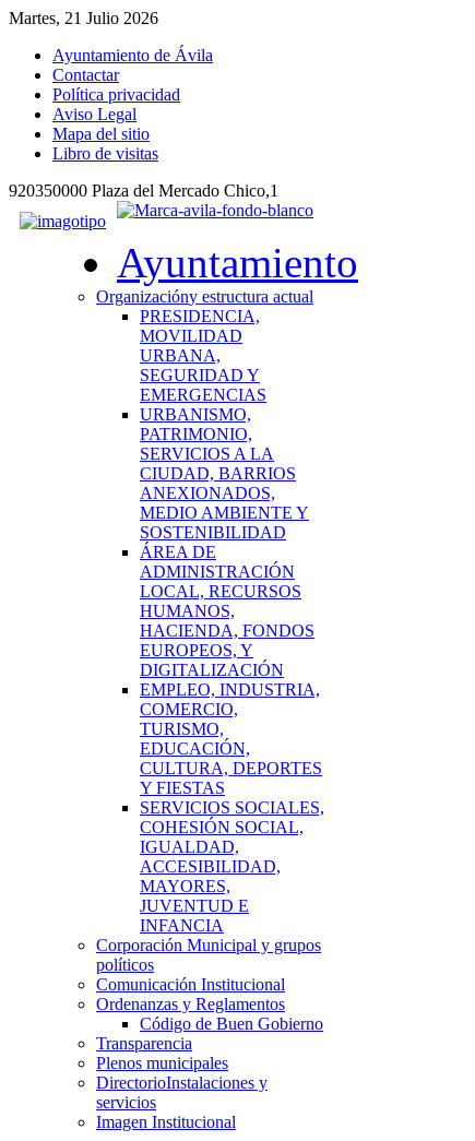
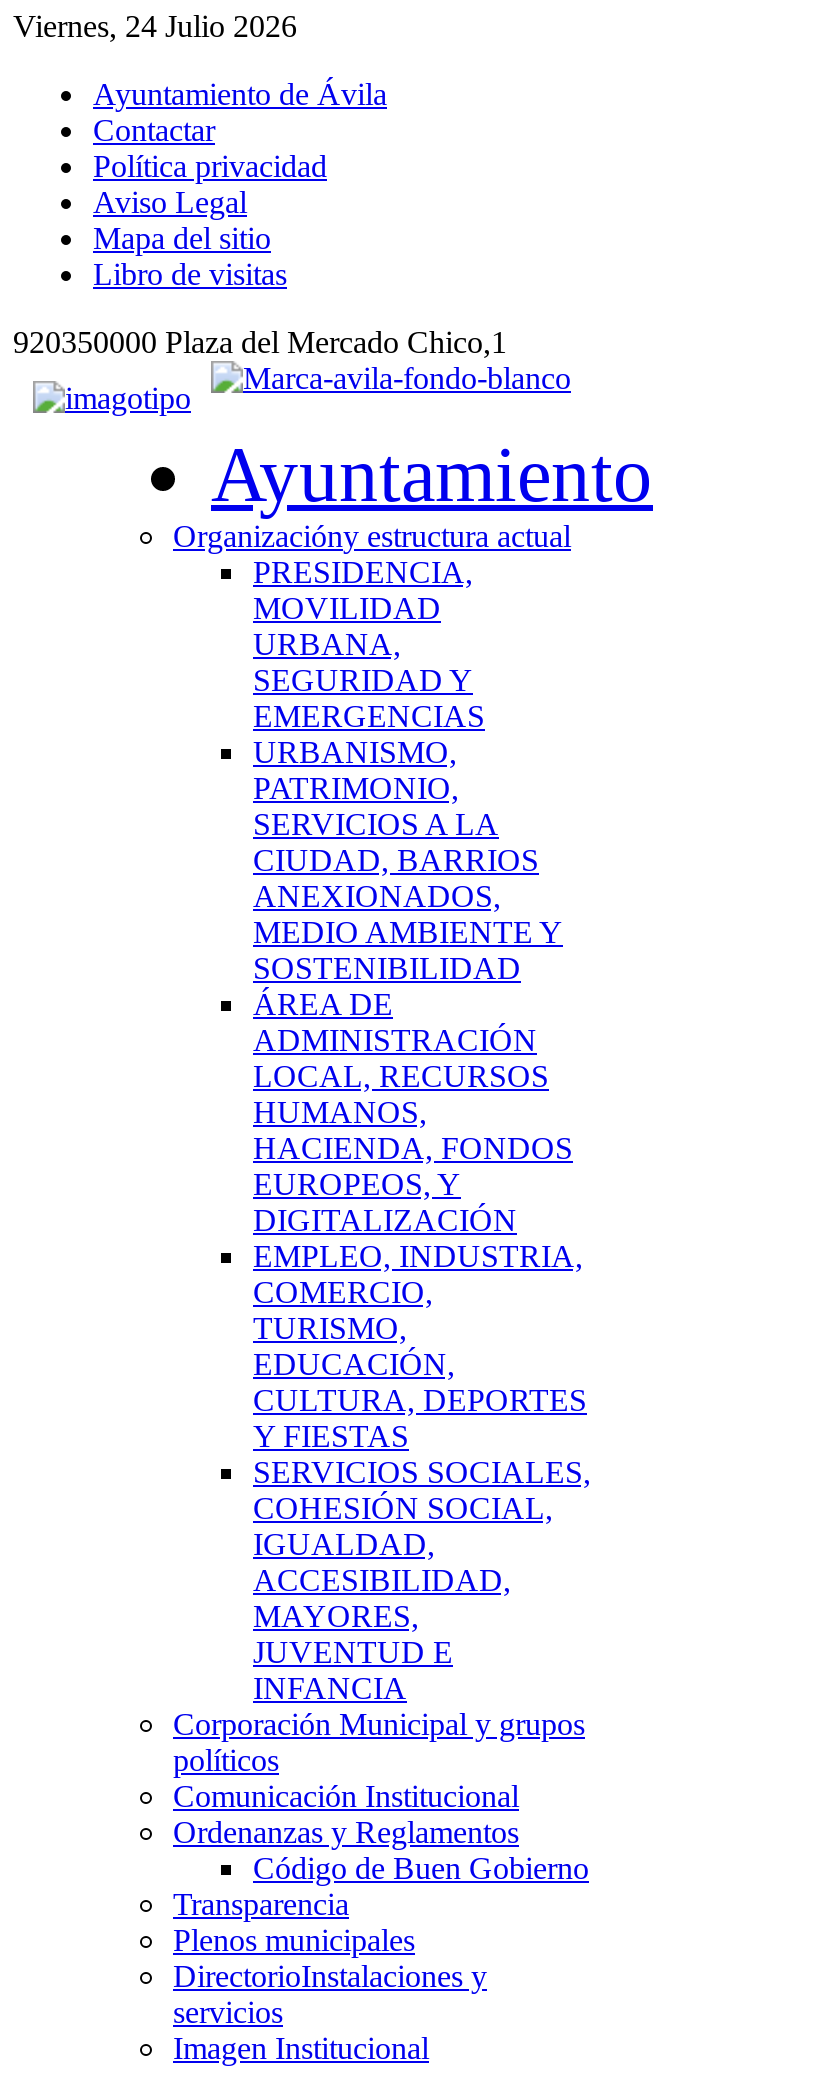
- Martes, 21 Julio 2026
+ Viernes, 24 Julio 2026
